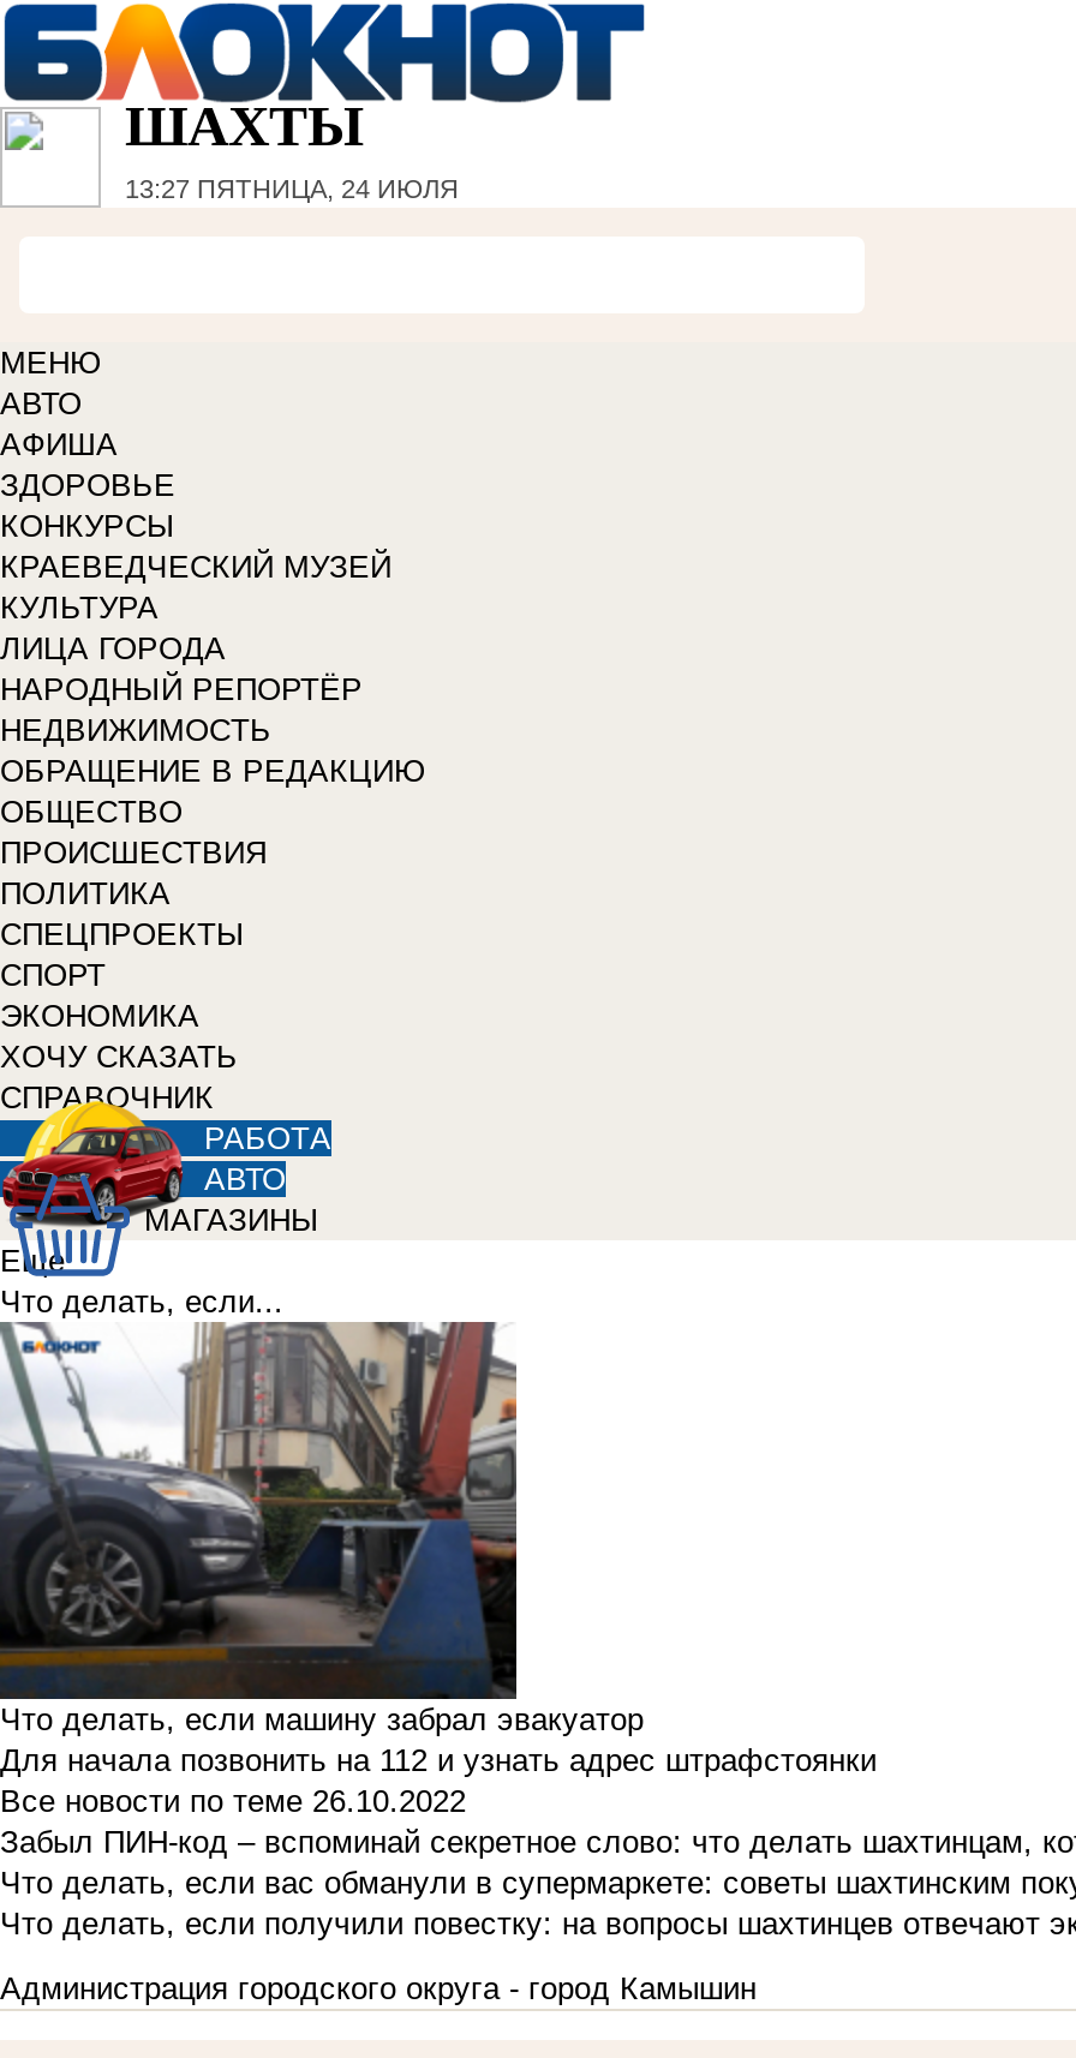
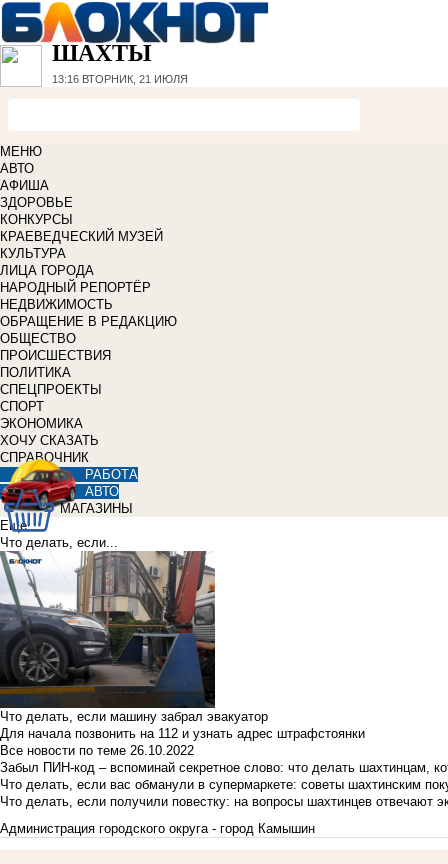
- 13:27 ПЯТНИЦА, 24 ИЮЛЯ
+ 13:16 ВТОРНИК, 21 ИЮЛЯ
